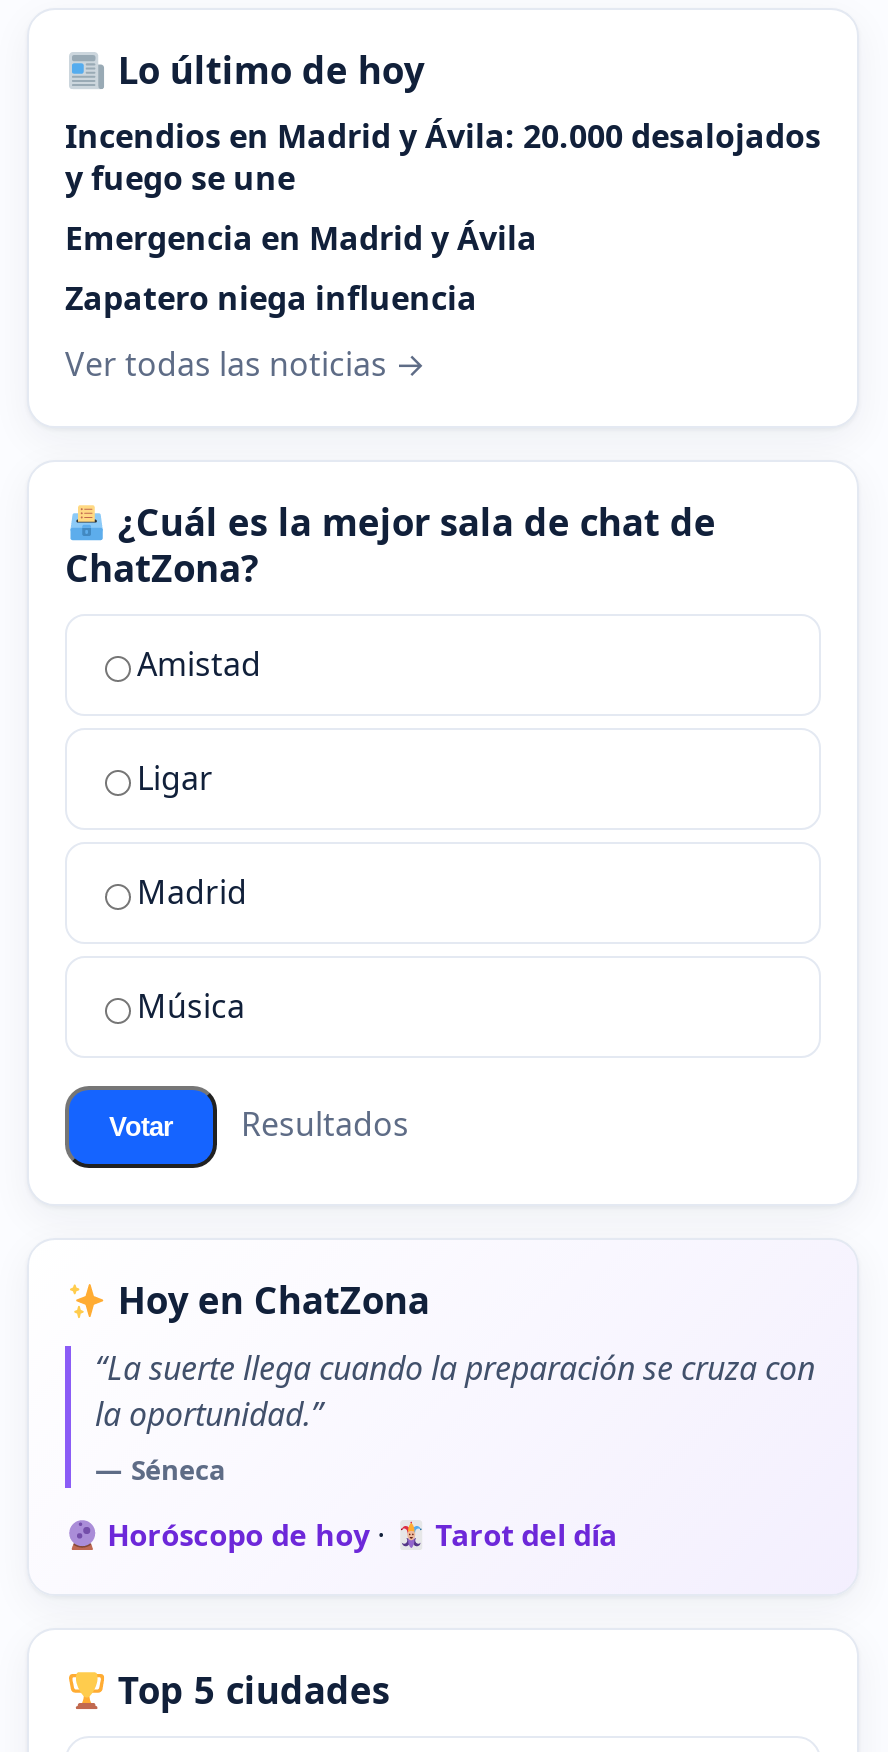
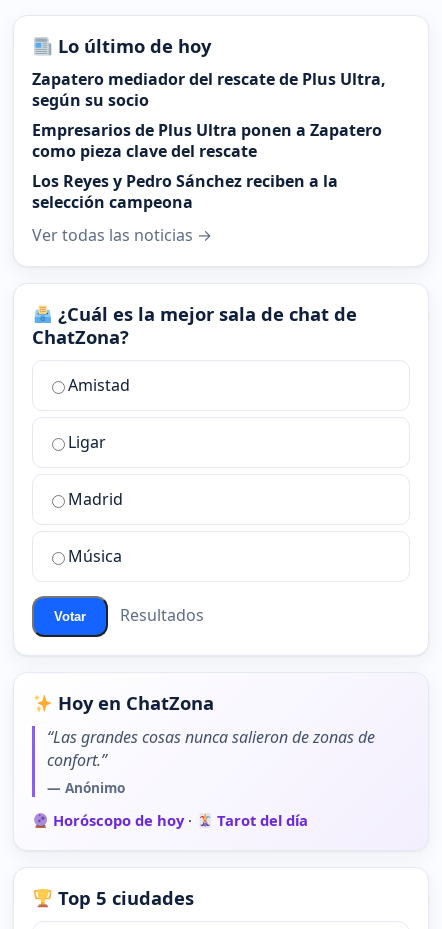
- Incendios en Madrid y Ávila: 20.000 desalojados
- y fuego se une
- Emergencia en Madrid y Ávila
- Zapatero niega influencia
+ Zapatero mediador del rescate de Plus Ultra,
+ según su socio
+ Empresarios de Plus Ultra ponen a Zapatero
+ como pieza clave del rescate
+ Los Reyes y Pedro Sánchez reciben a la
+ selección campeona

- “La suerte llega cuando la preparación se cruza con
- la oportunidad.”
- — Séneca
+ “Las grandes cosas nunca salieron de zonas de
+ confort.”
+ — Anónimo
